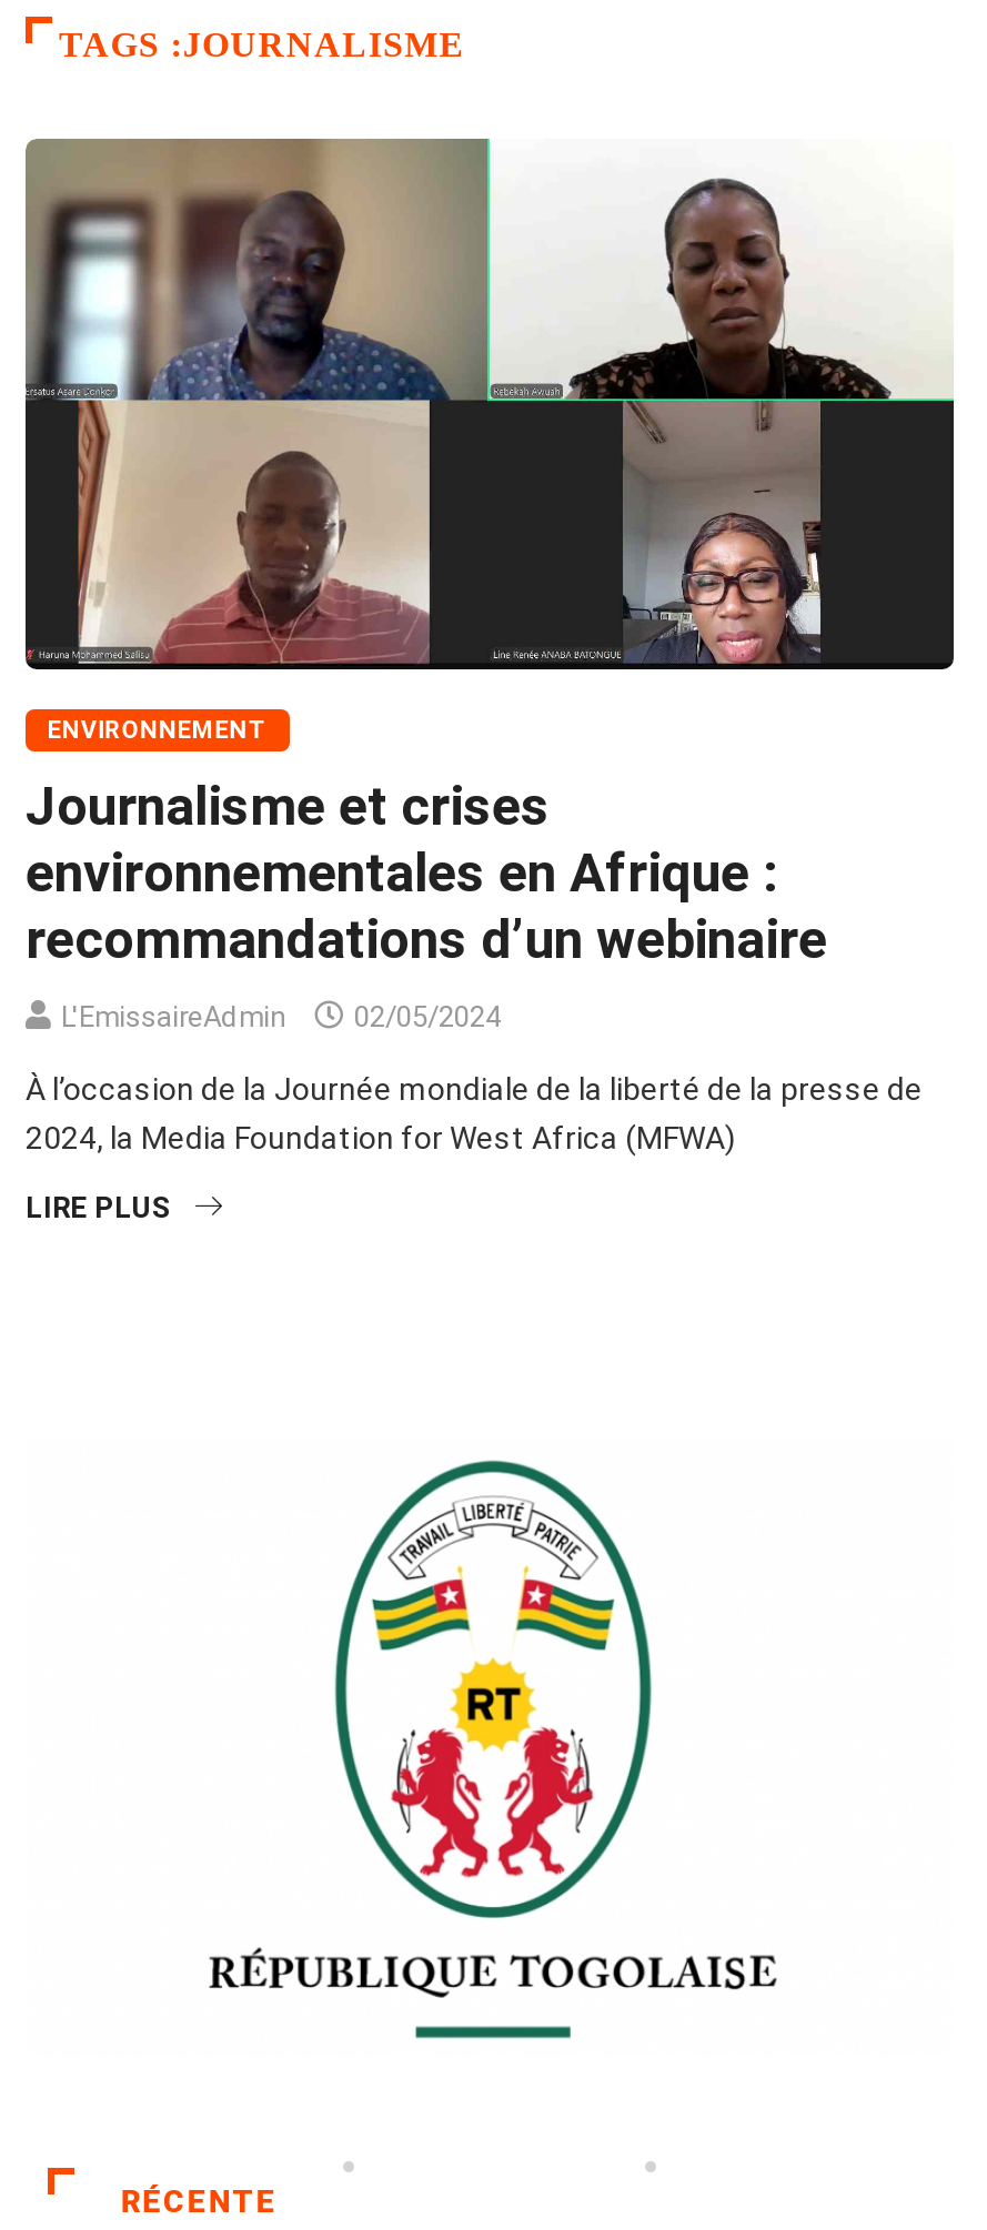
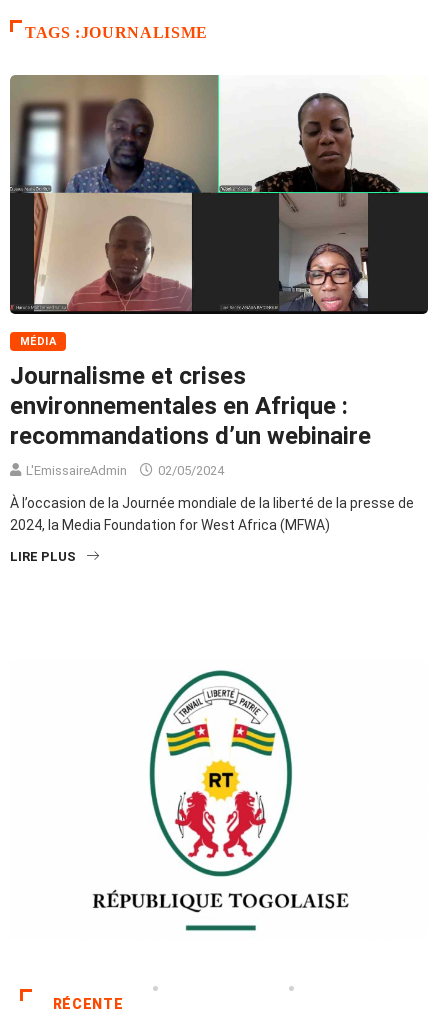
- ENVIRONNEMENT
+ MÉDIA
